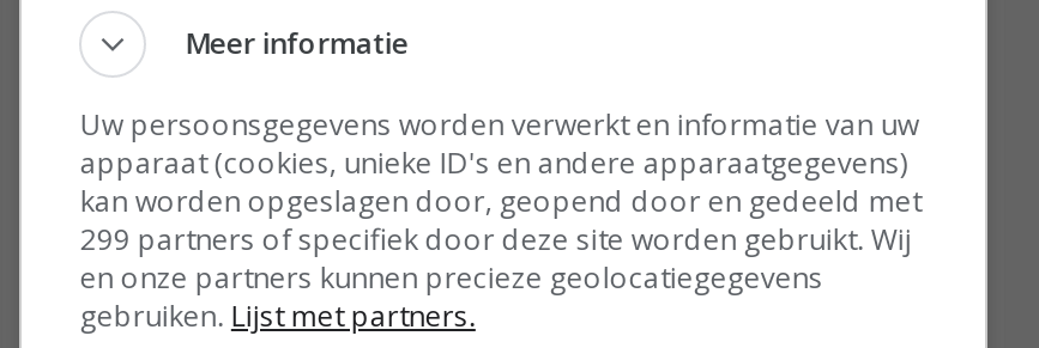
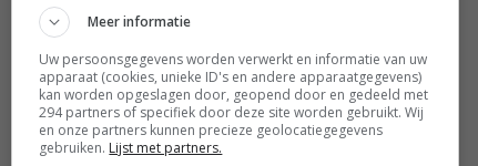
- 299 partners of specifiek door deze site worden gebruikt. Wij
+ 294 partners of specifiek door deze site worden gebruikt. Wij
